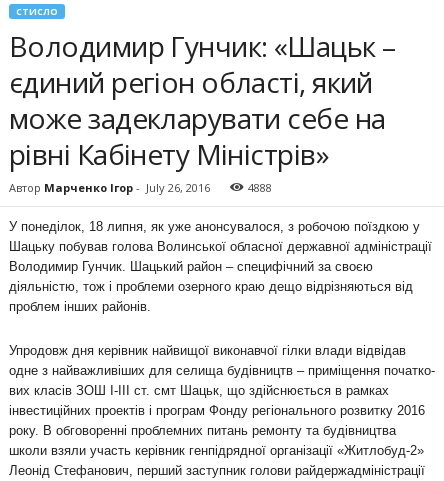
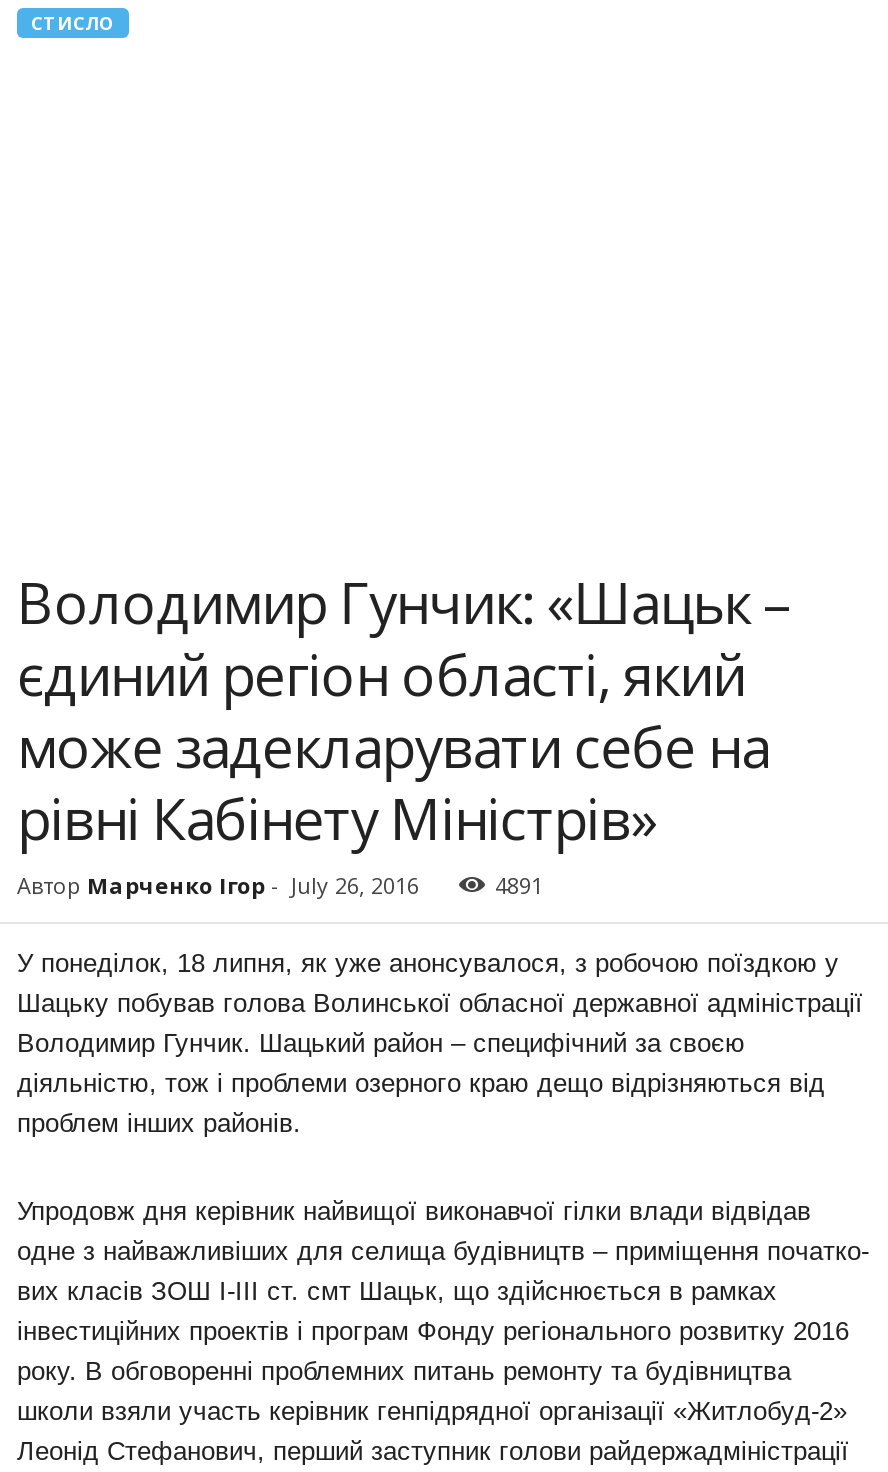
- 4888
+ 4891
